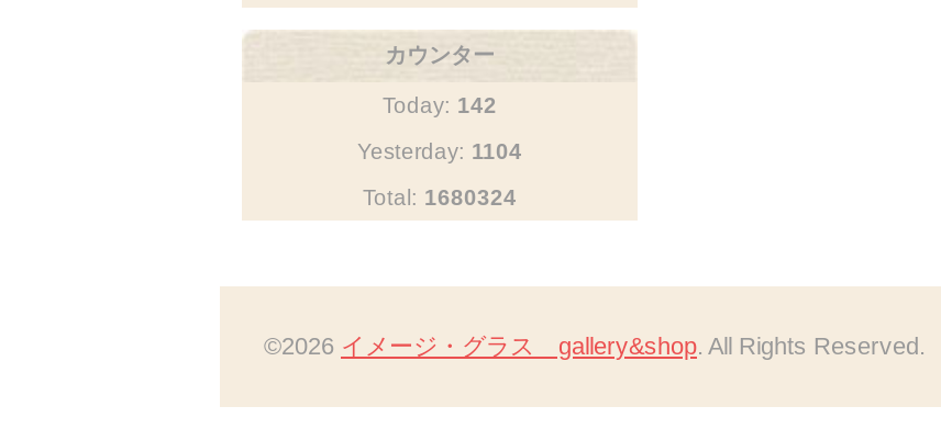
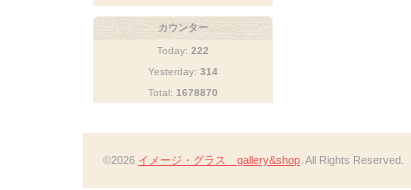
- Today: 142
+ Today: 222

- Yesterday: 1104
+ Yesterday: 314

- Total: 1680324
+ Total: 1678870
